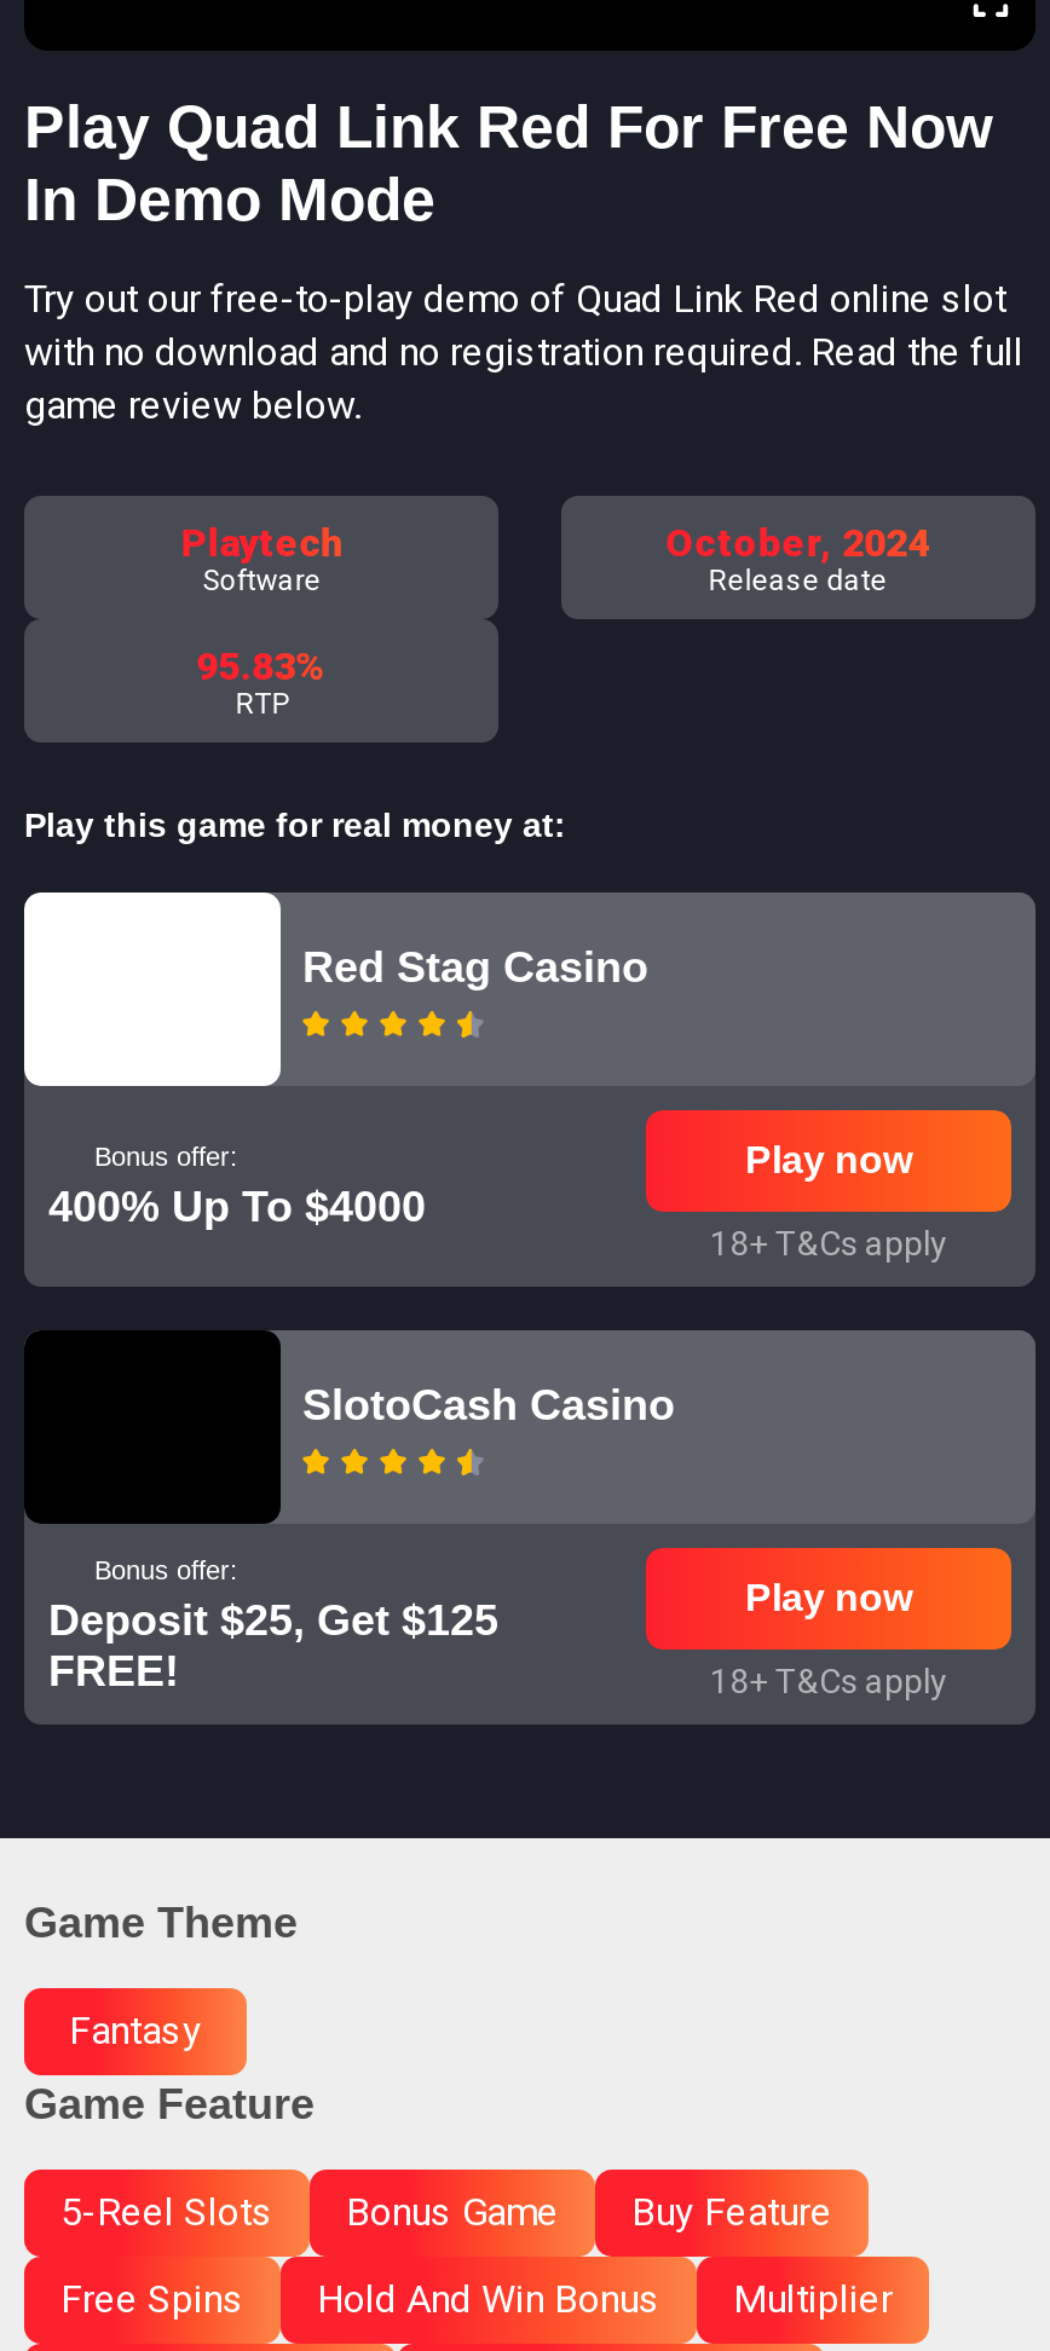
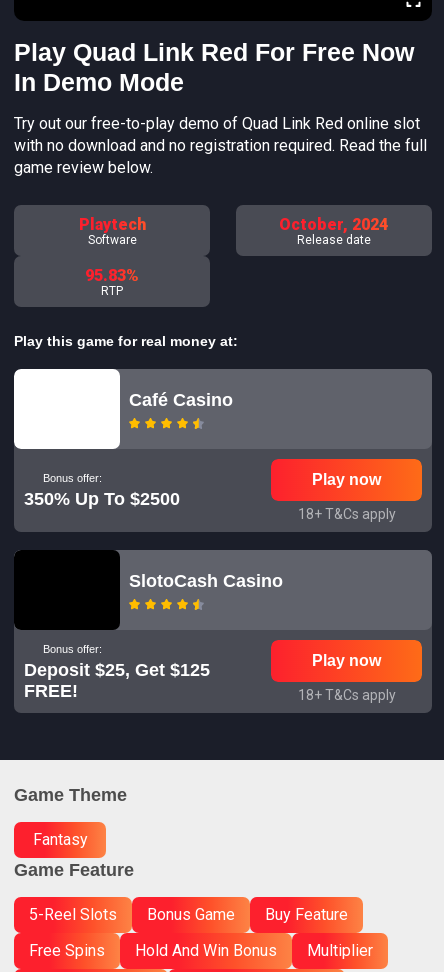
- Red Stag Casino
+ Café Casino

- 400% Up To $4000
+ 350% Up To $2500
